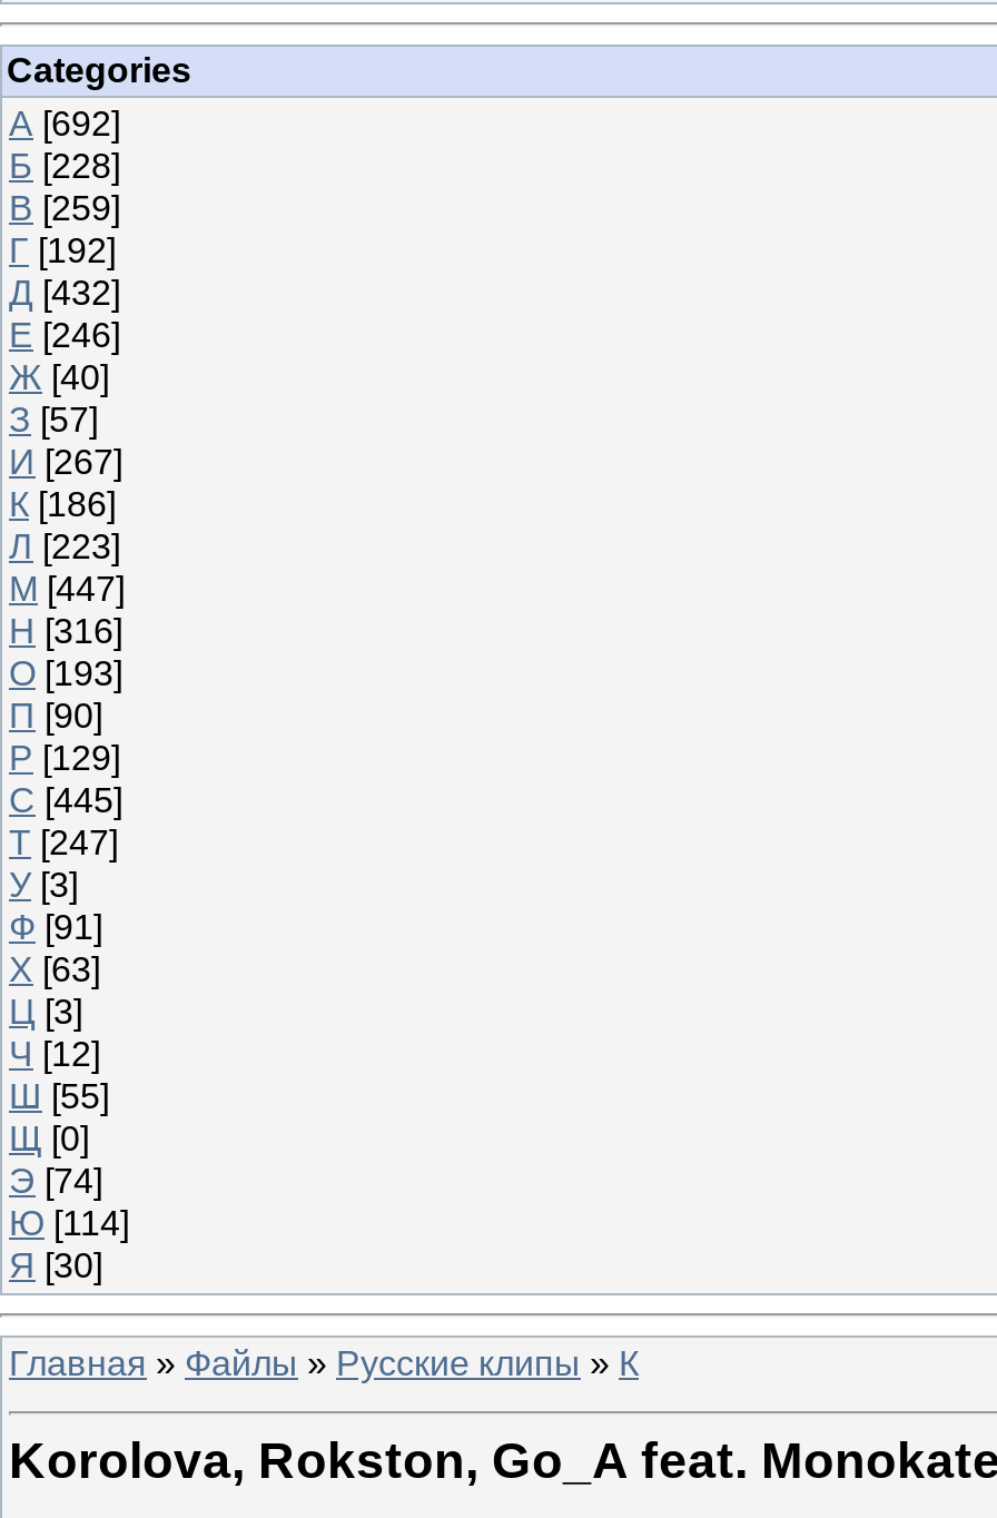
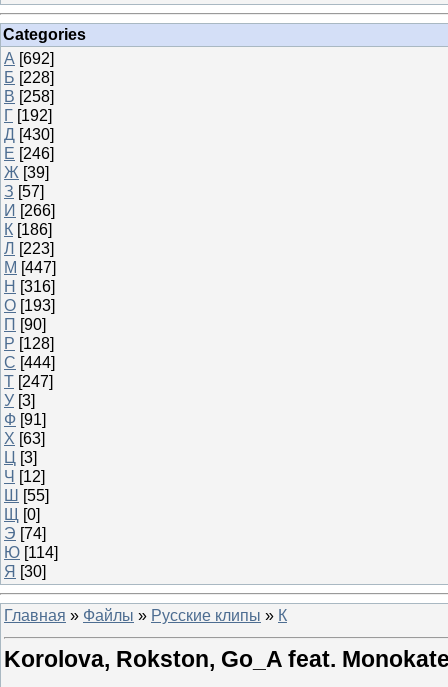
- В [259]
+ В [258]

- Д [432]
+ Д [430]

- Ж [40]
+ Ж [39]

- И [267]
+ И [266]

- Р [129]
+ Р [128]

- С [445]
+ С [444]
